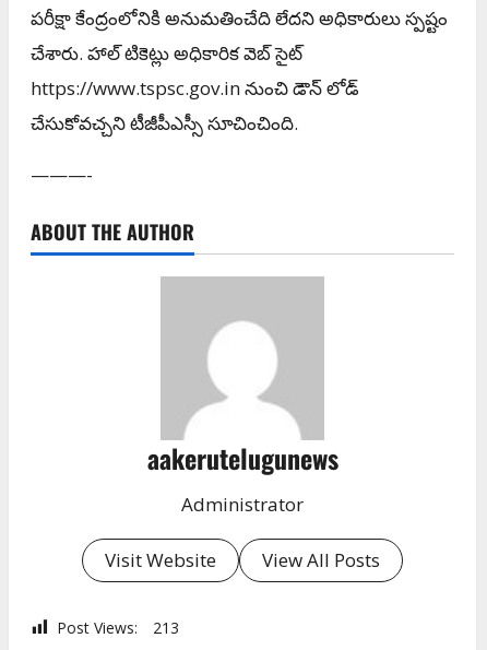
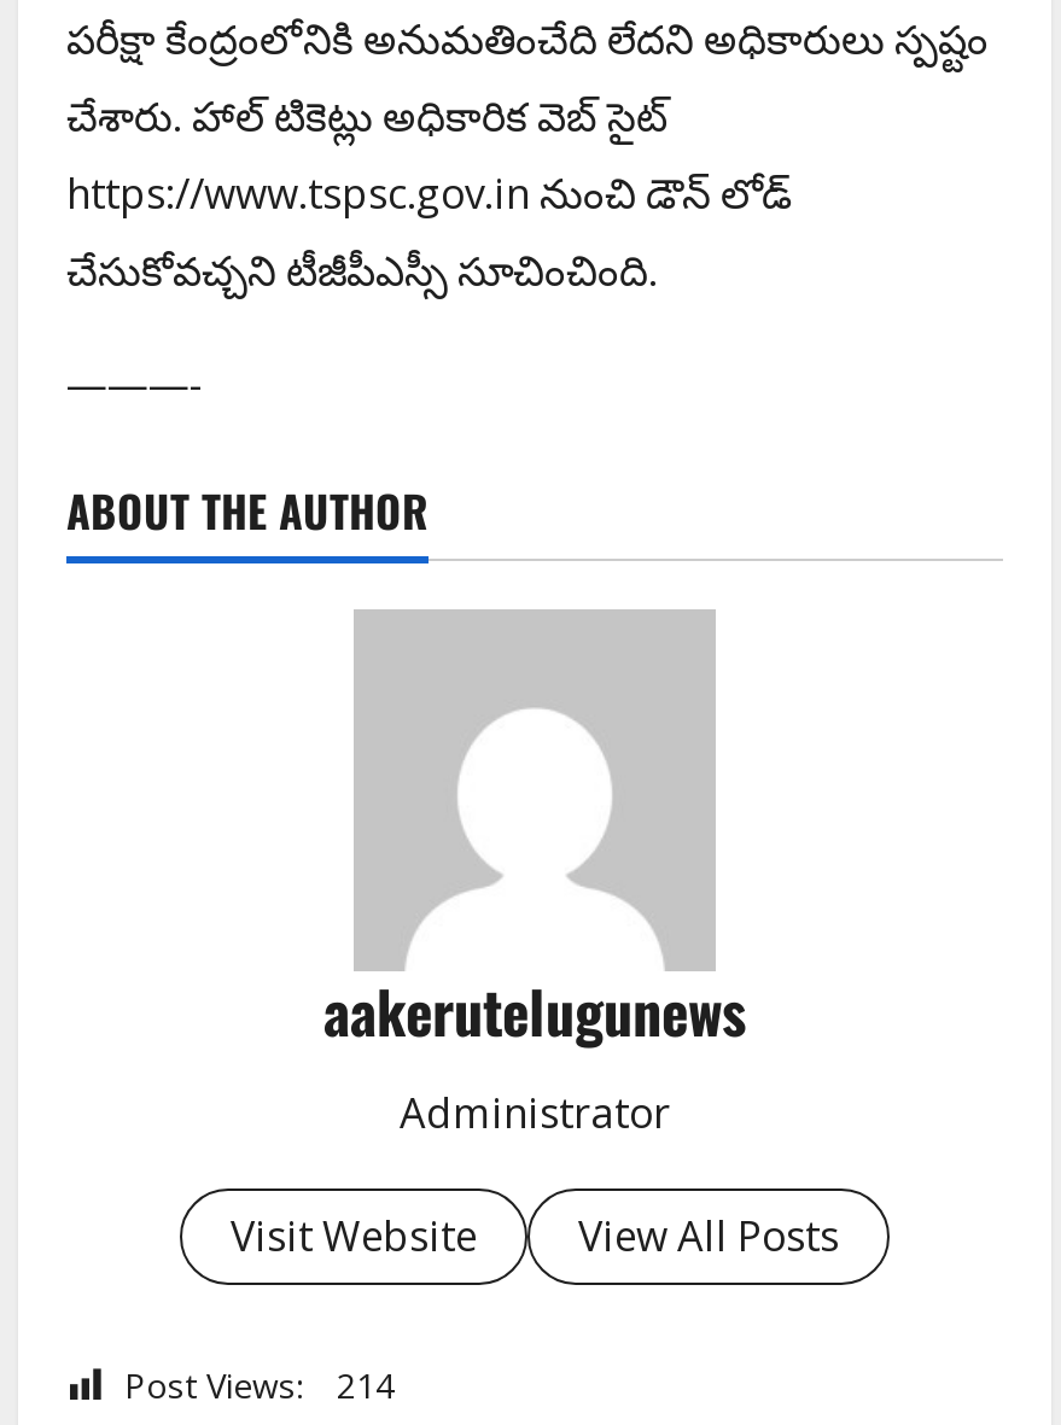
- Post Views: 213
+ Post Views: 214
